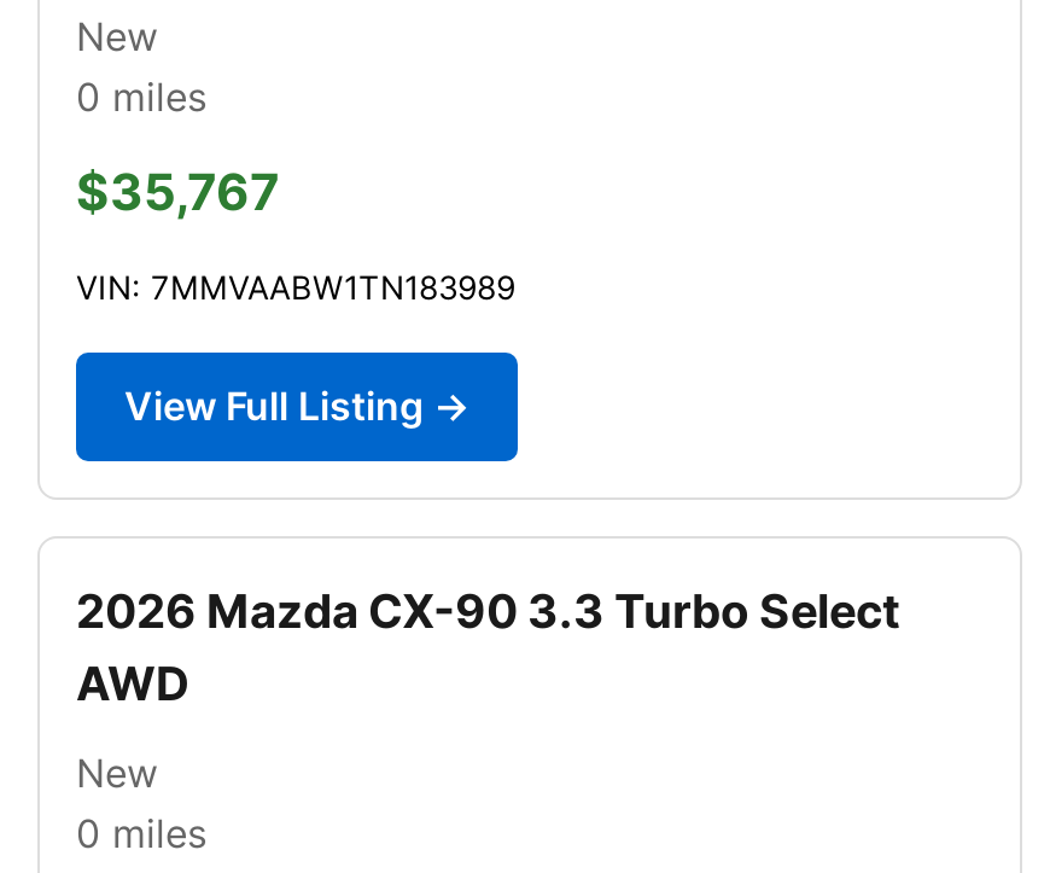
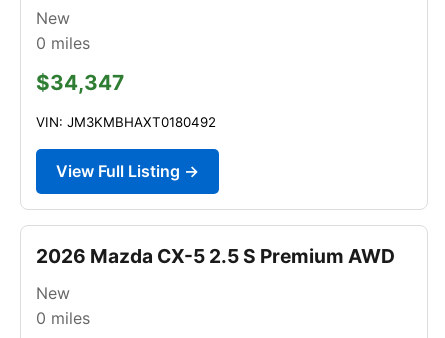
- $35,767
+ $34,347

- VIN: 7MMVAABW1TN183989
+ VIN: JM3KMBHAXT0180492

- 2026 Mazda CX-90 3.3 Turbo Select
- AWD
+ 2026 Mazda CX-5 2.5 S Premium AWD
